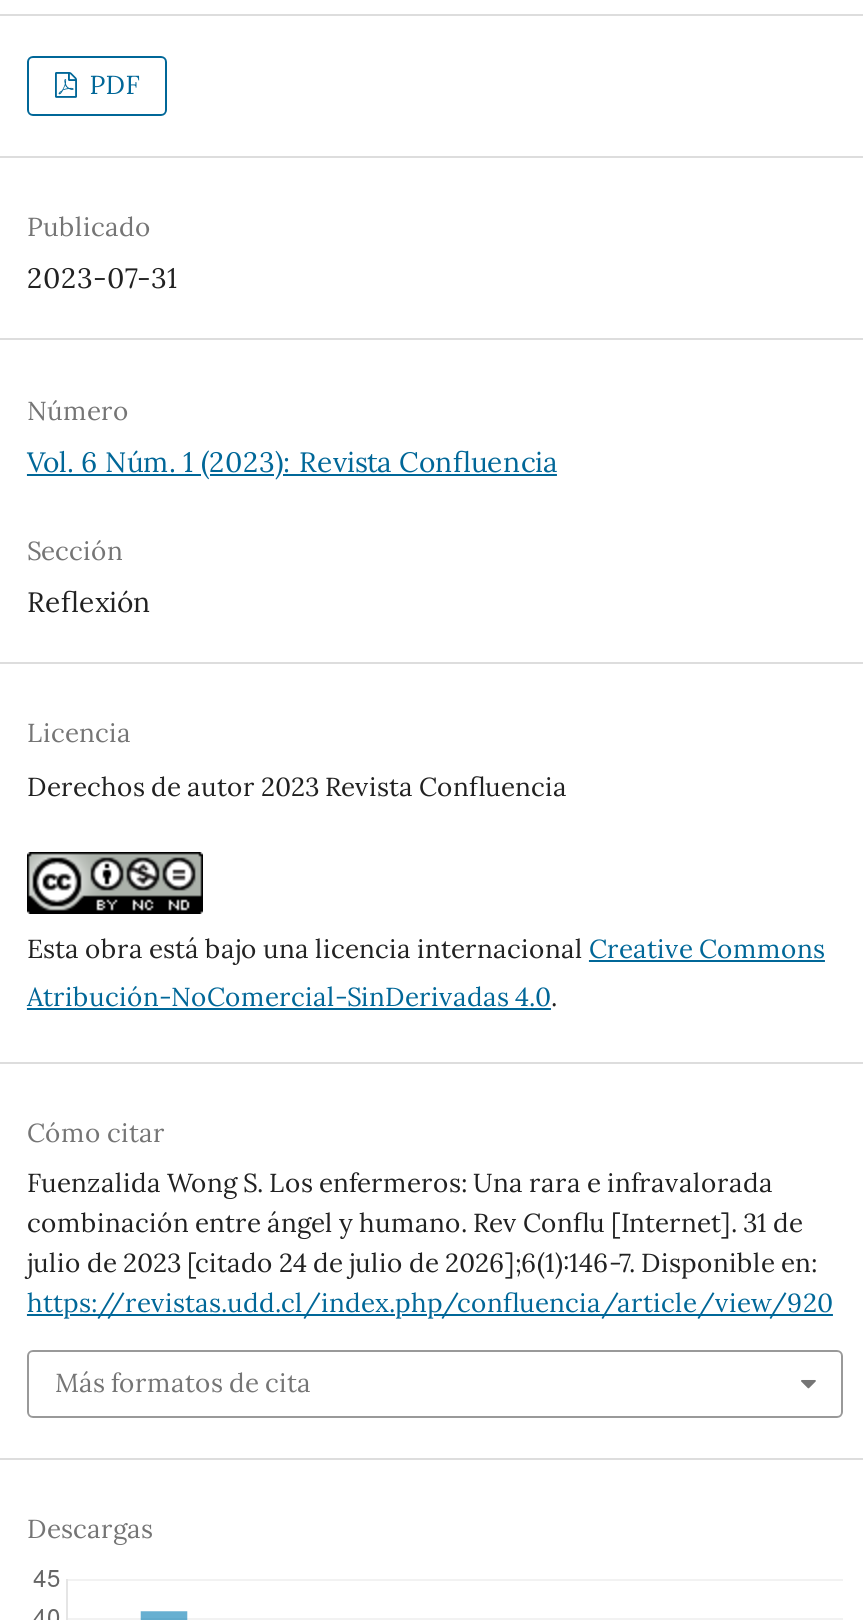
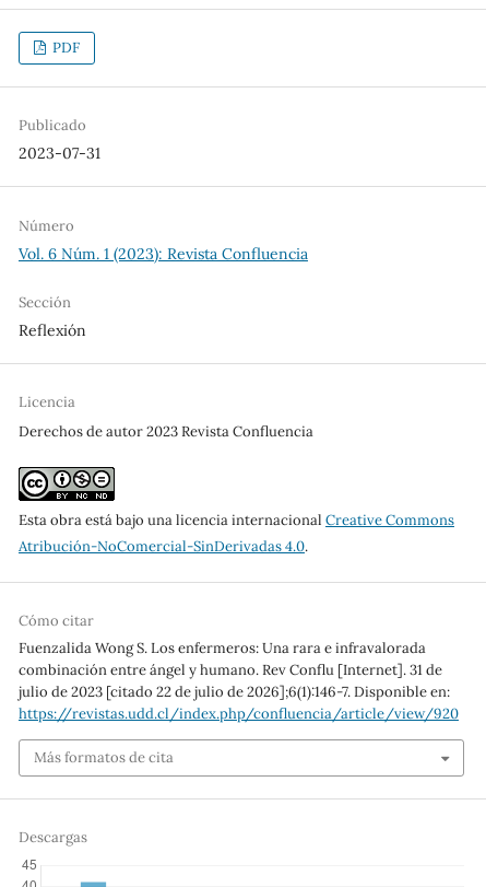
- julio de 2023 [citado 24 de julio de 2026];6(1):146-7. Disponible en:
+ julio de 2023 [citado 22 de julio de 2026];6(1):146-7. Disponible en:
